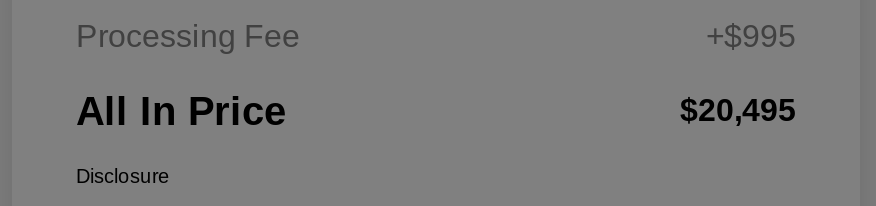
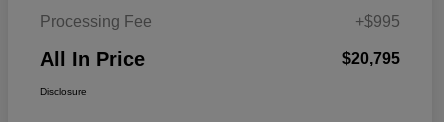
- $20,495
+ $20,795
